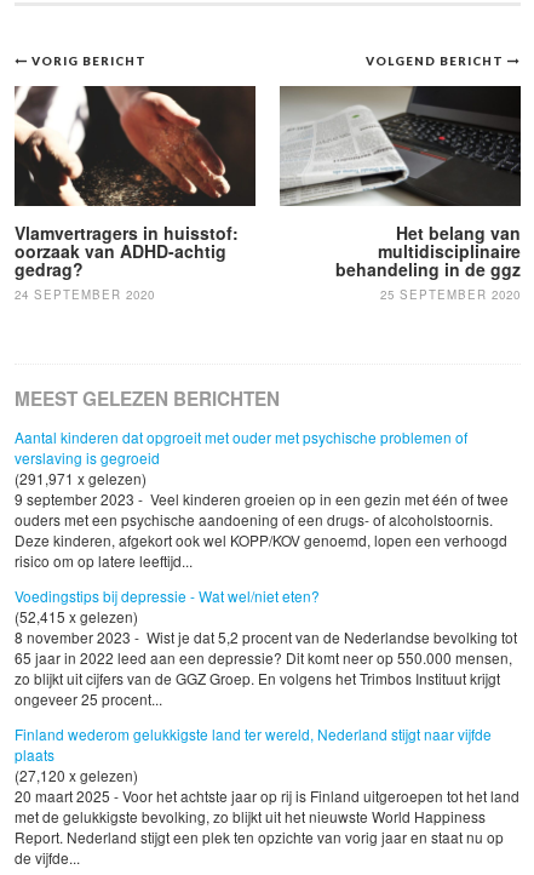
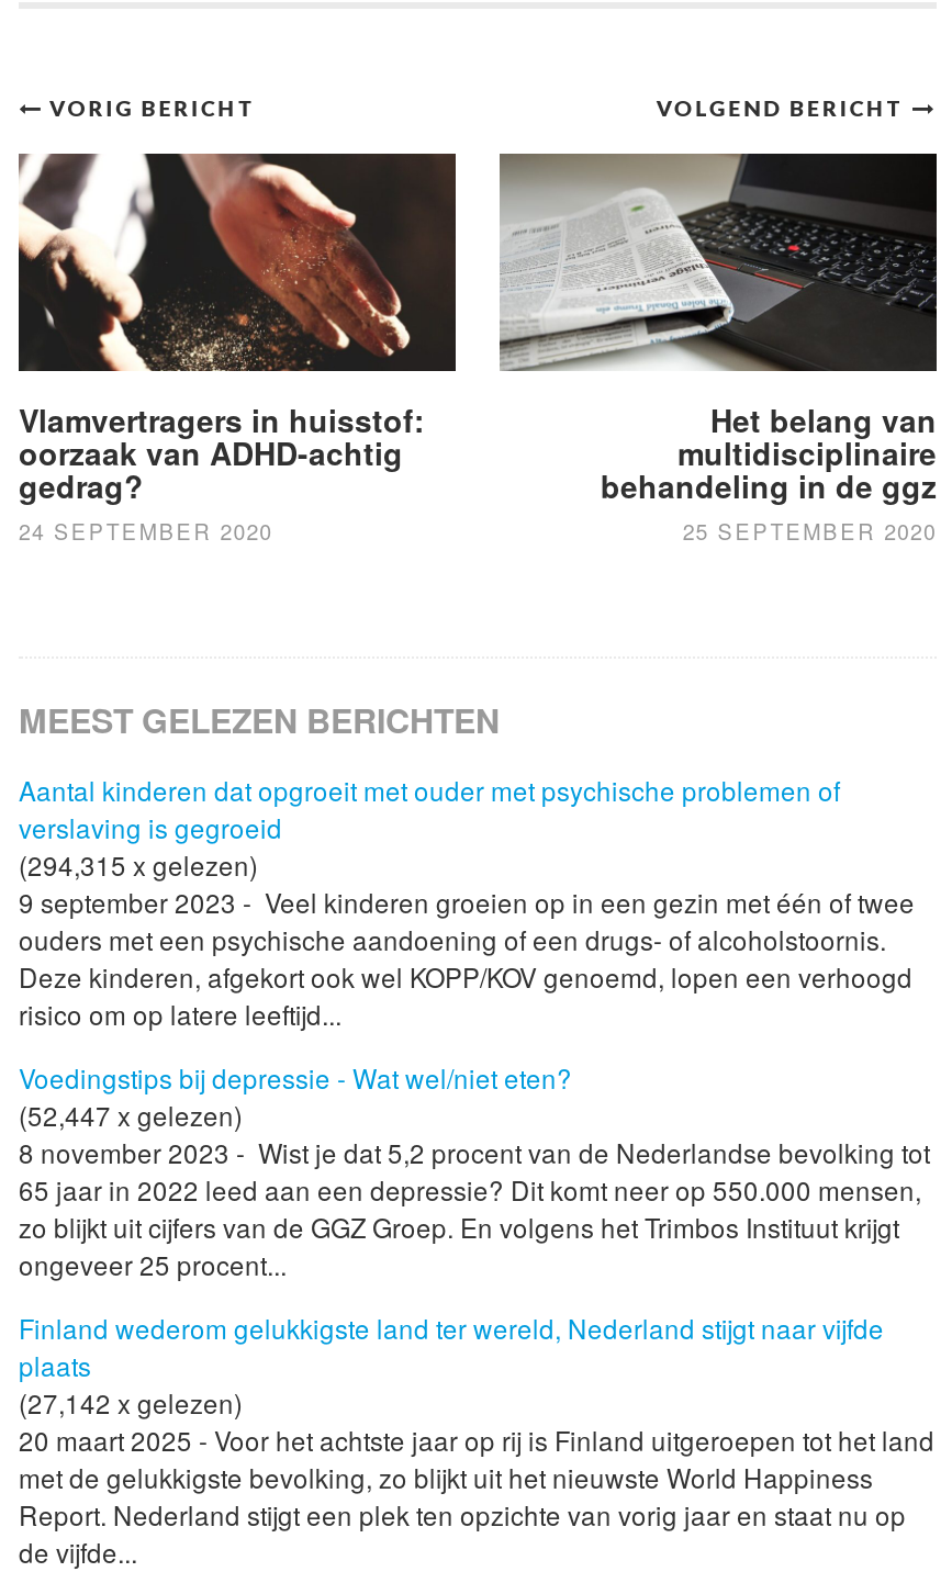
- (291,971 x gelezen)
+ (294,315 x gelezen)

- (52,415 x gelezen)
+ (52,447 x gelezen)

- (27,120 x gelezen)
+ (27,142 x gelezen)
